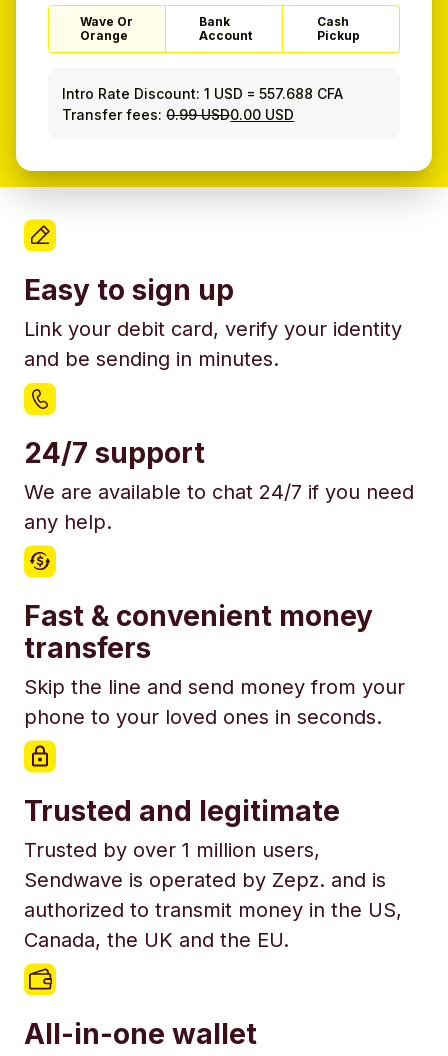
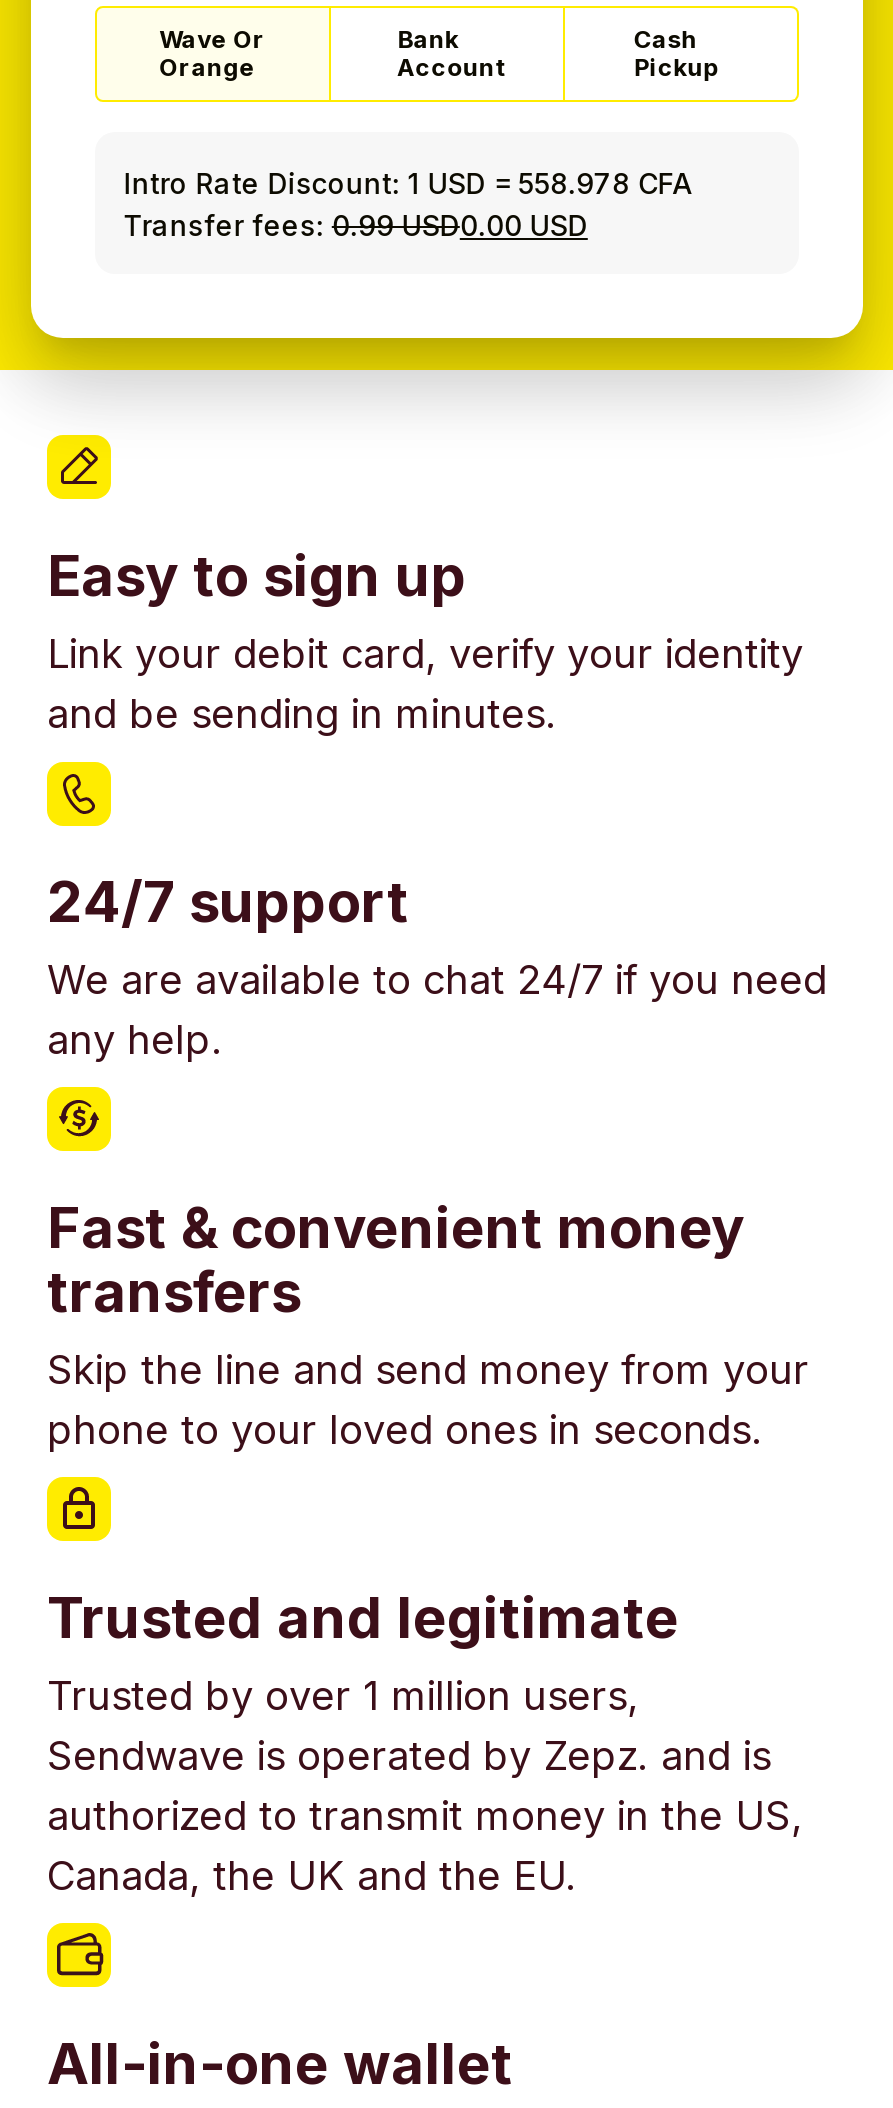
- Intro Rate Discount: 1 USD = 557.688 CFA
+ Intro Rate Discount: 1 USD = 558.978 CFA
